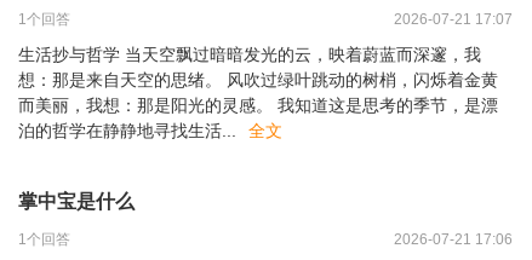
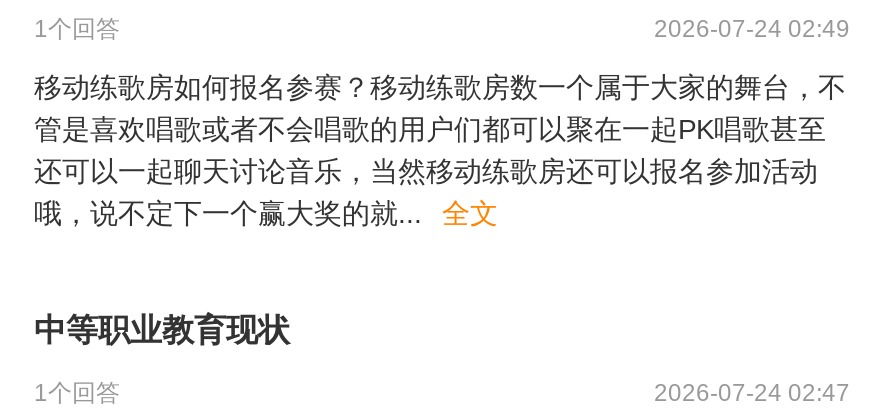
- 2026-07-21 17:07
+ 2026-07-24 02:49

- 生活抄与哲学 当天空飘过暗暗发光的云，映着蔚蓝而深邃，我
- 想：那是来自天空的思绪。 风吹过绿叶跳动的树梢，闪烁着金黄
- 而美丽，我想：那是阳光的灵感。 我知道这是思考的季节，是漂
- 泊的哲学在静静地寻找生活...
+ 移动练歌房如何报名参赛？移动练歌房数一个属于大家的舞台，不
+ 管是喜欢唱歌或者不会唱歌的用户们都可以聚在一起PK唱歌甚至
+ 还可以一起聊天讨论音乐，当然移动练歌房还可以报名参加活动
+ 哦，说不定下一个赢大奖的就...

- 掌中宝是什么
+ 中等职业教育现状

- 2026-07-21 17:06
+ 2026-07-24 02:47
